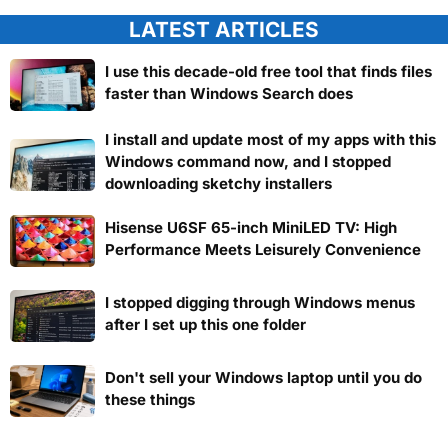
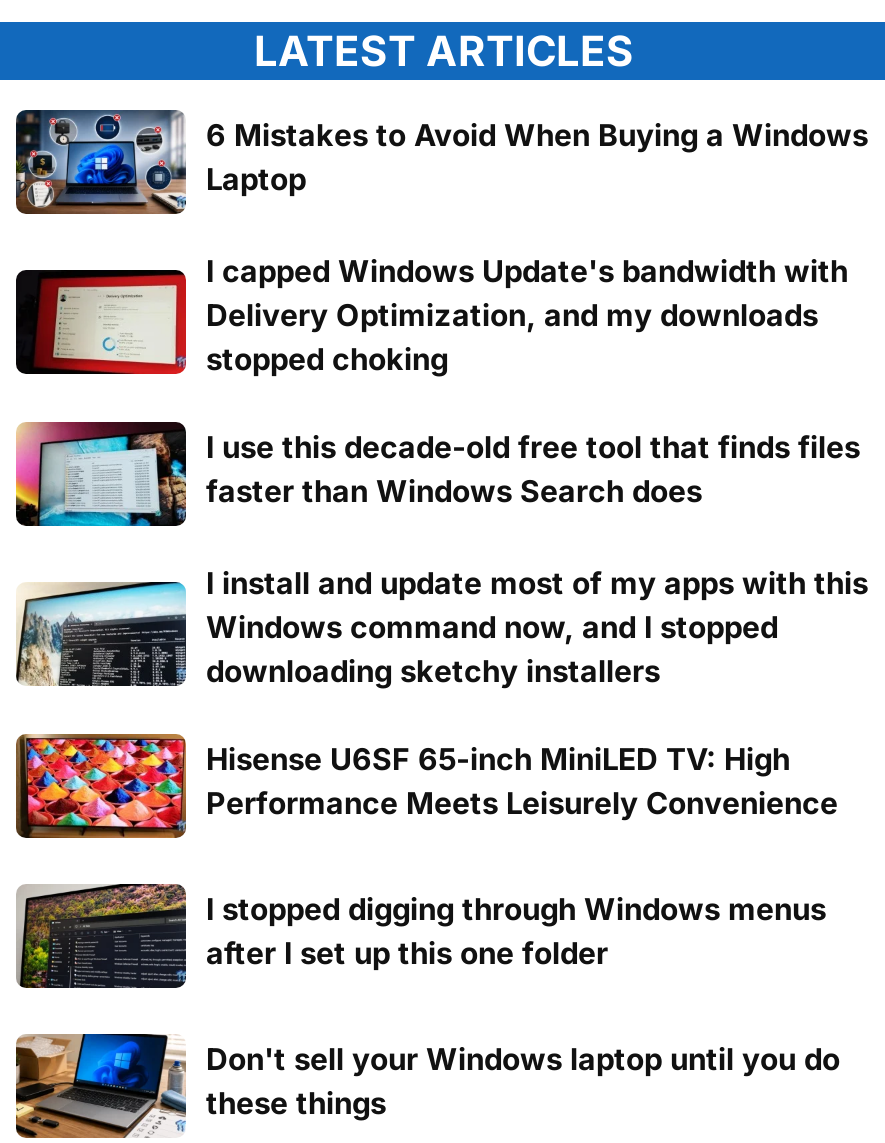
+ [image]
+ 6 Mistakes to Avoid When Buying a Windows
+ Laptop
+ I capped Windows Update's bandwidth with
+ Delivery Optimization, and my downloads
+ stopped choking

+ [image]
